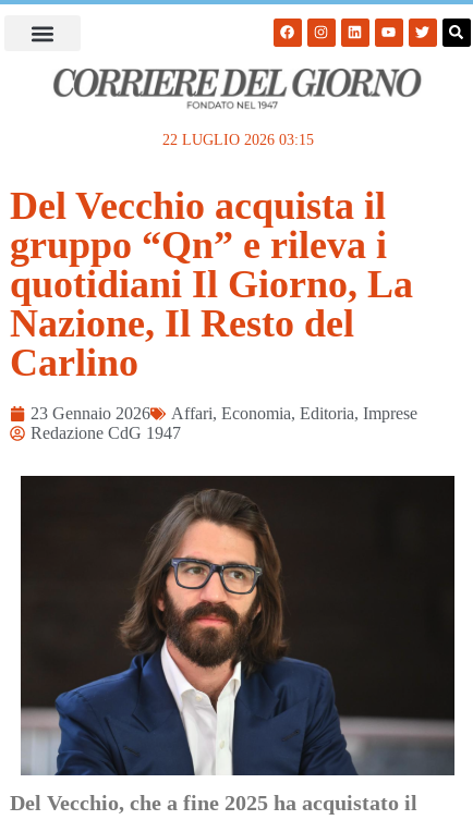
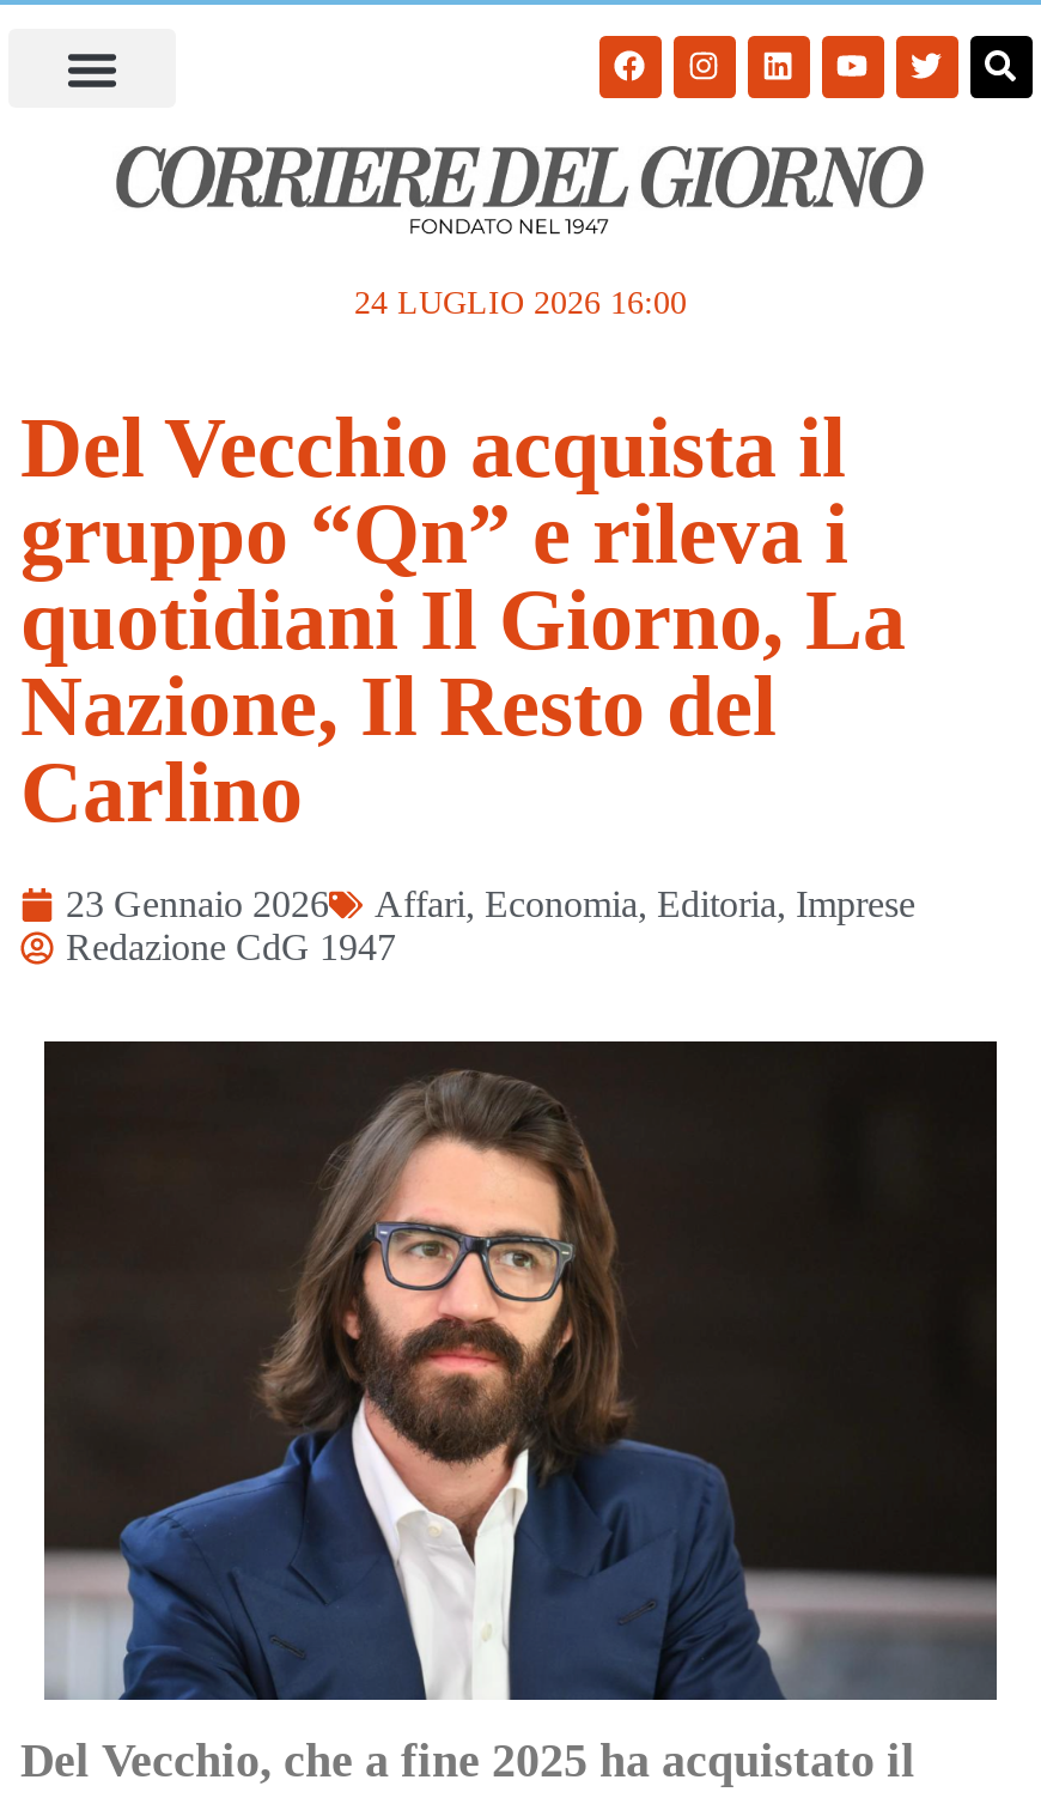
- 22 LUGLIO 2026 03:15
+ 24 LUGLIO 2026 16:00
